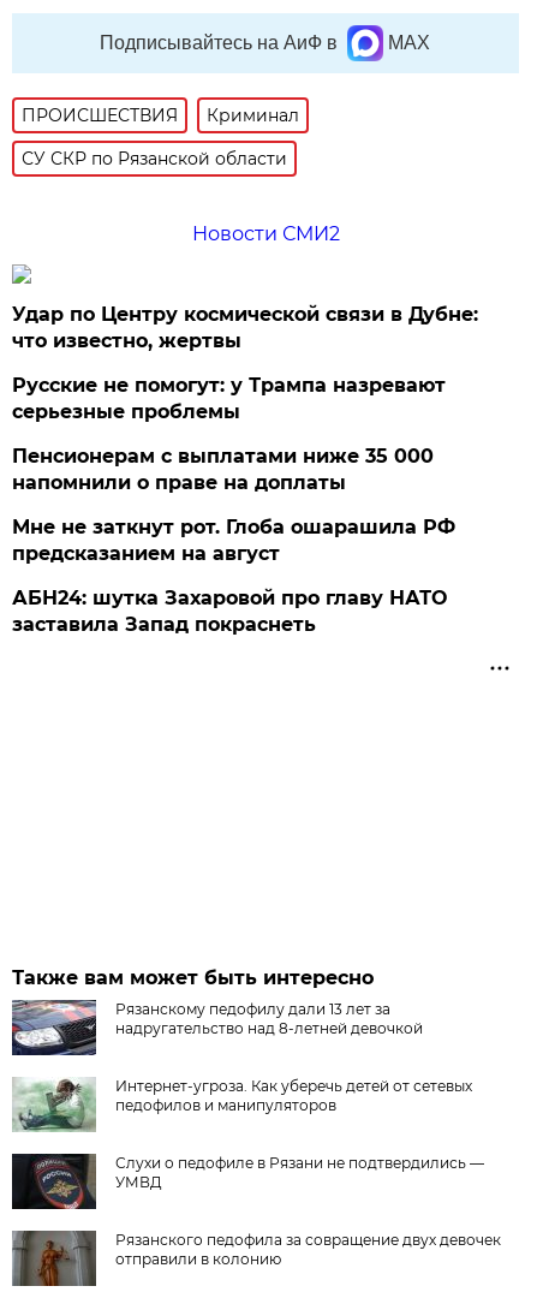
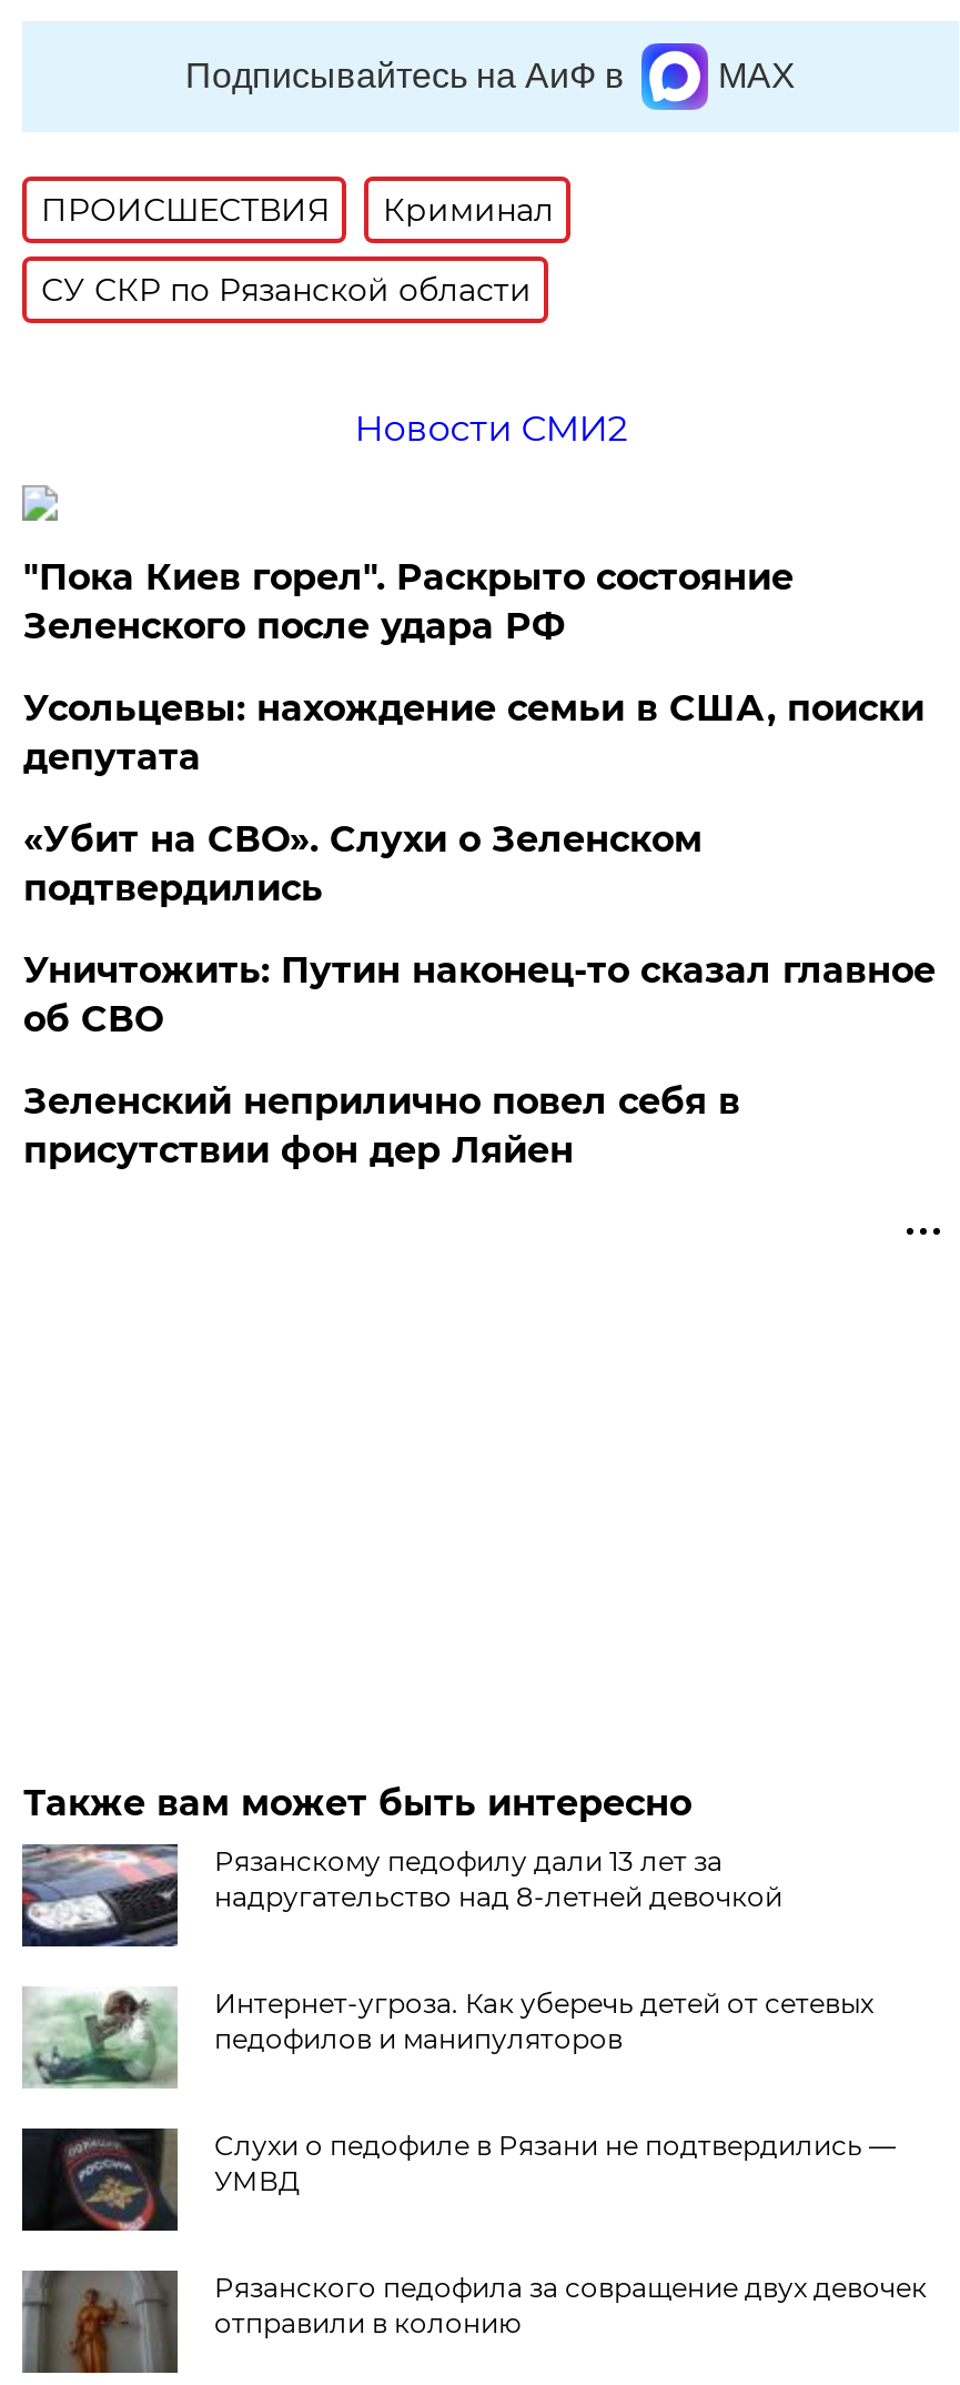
- Удар по Центру космической связи в Дубне:
- что известно, жертвы
+ "Пока Киев горел". Раскрыто состояние
+ Зеленского после удара РФ

- Русские не помогут: у Трампа назревают
- серьезные проблемы
+ Усольцевы: нахождение семьи в США, поиски
+ депутата

- Пенсионерам с выплатами ниже 35 000
- напомнили о праве на доплаты
+ «Убит на СВО». Слухи о Зеленском
+ подтвердились

- Мне не заткнут рот. Глоба ошарашила РФ
- предсказанием на август
+ Уничтожить: Путин наконец-то сказал главное
+ об СВО

- АБН24: шутка Захаровой про главу НАТО
- заставила Запад покраснеть
+ Зеленский неприлично повел cебя в
+ присутствии фон дер Ляйен
